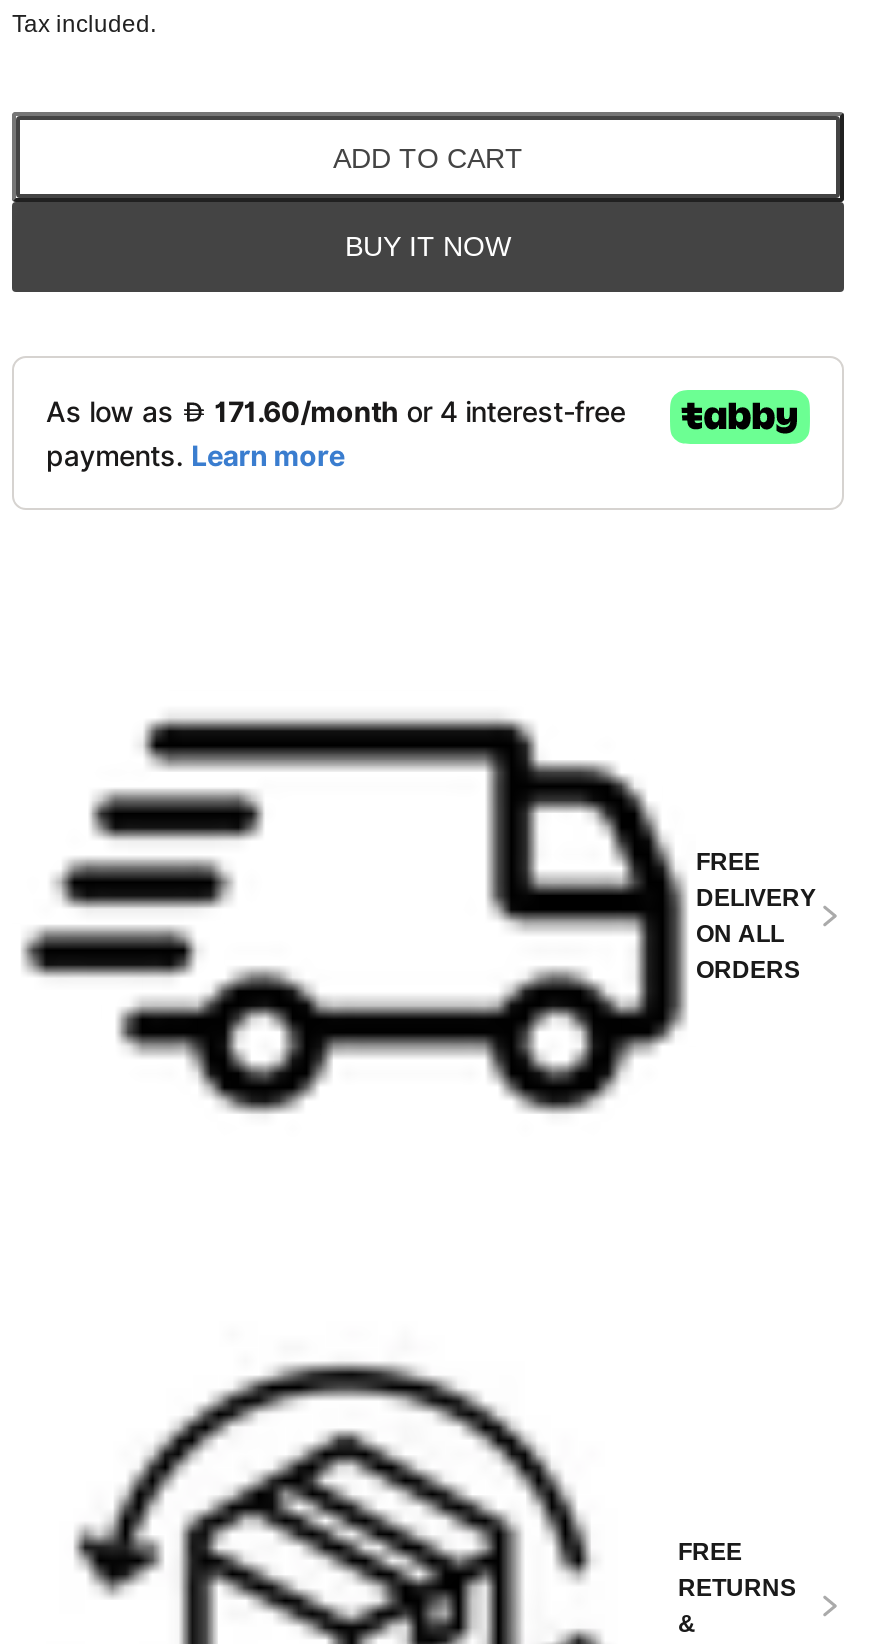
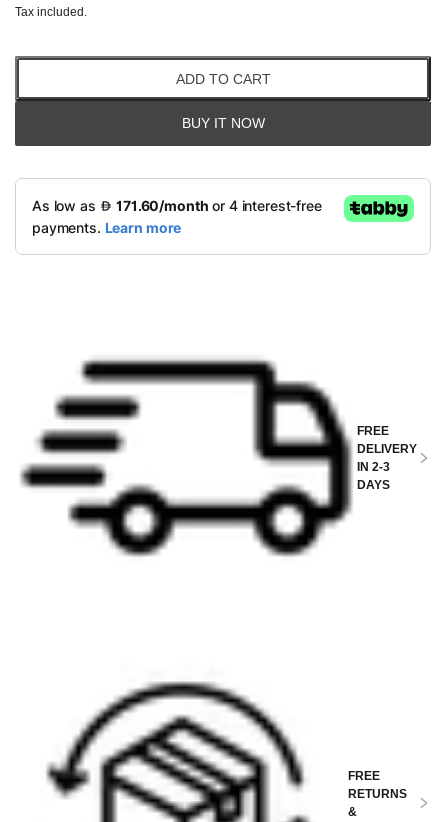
- ON ALL
- ORDERS
+ IN 2-3
+ DAYS
